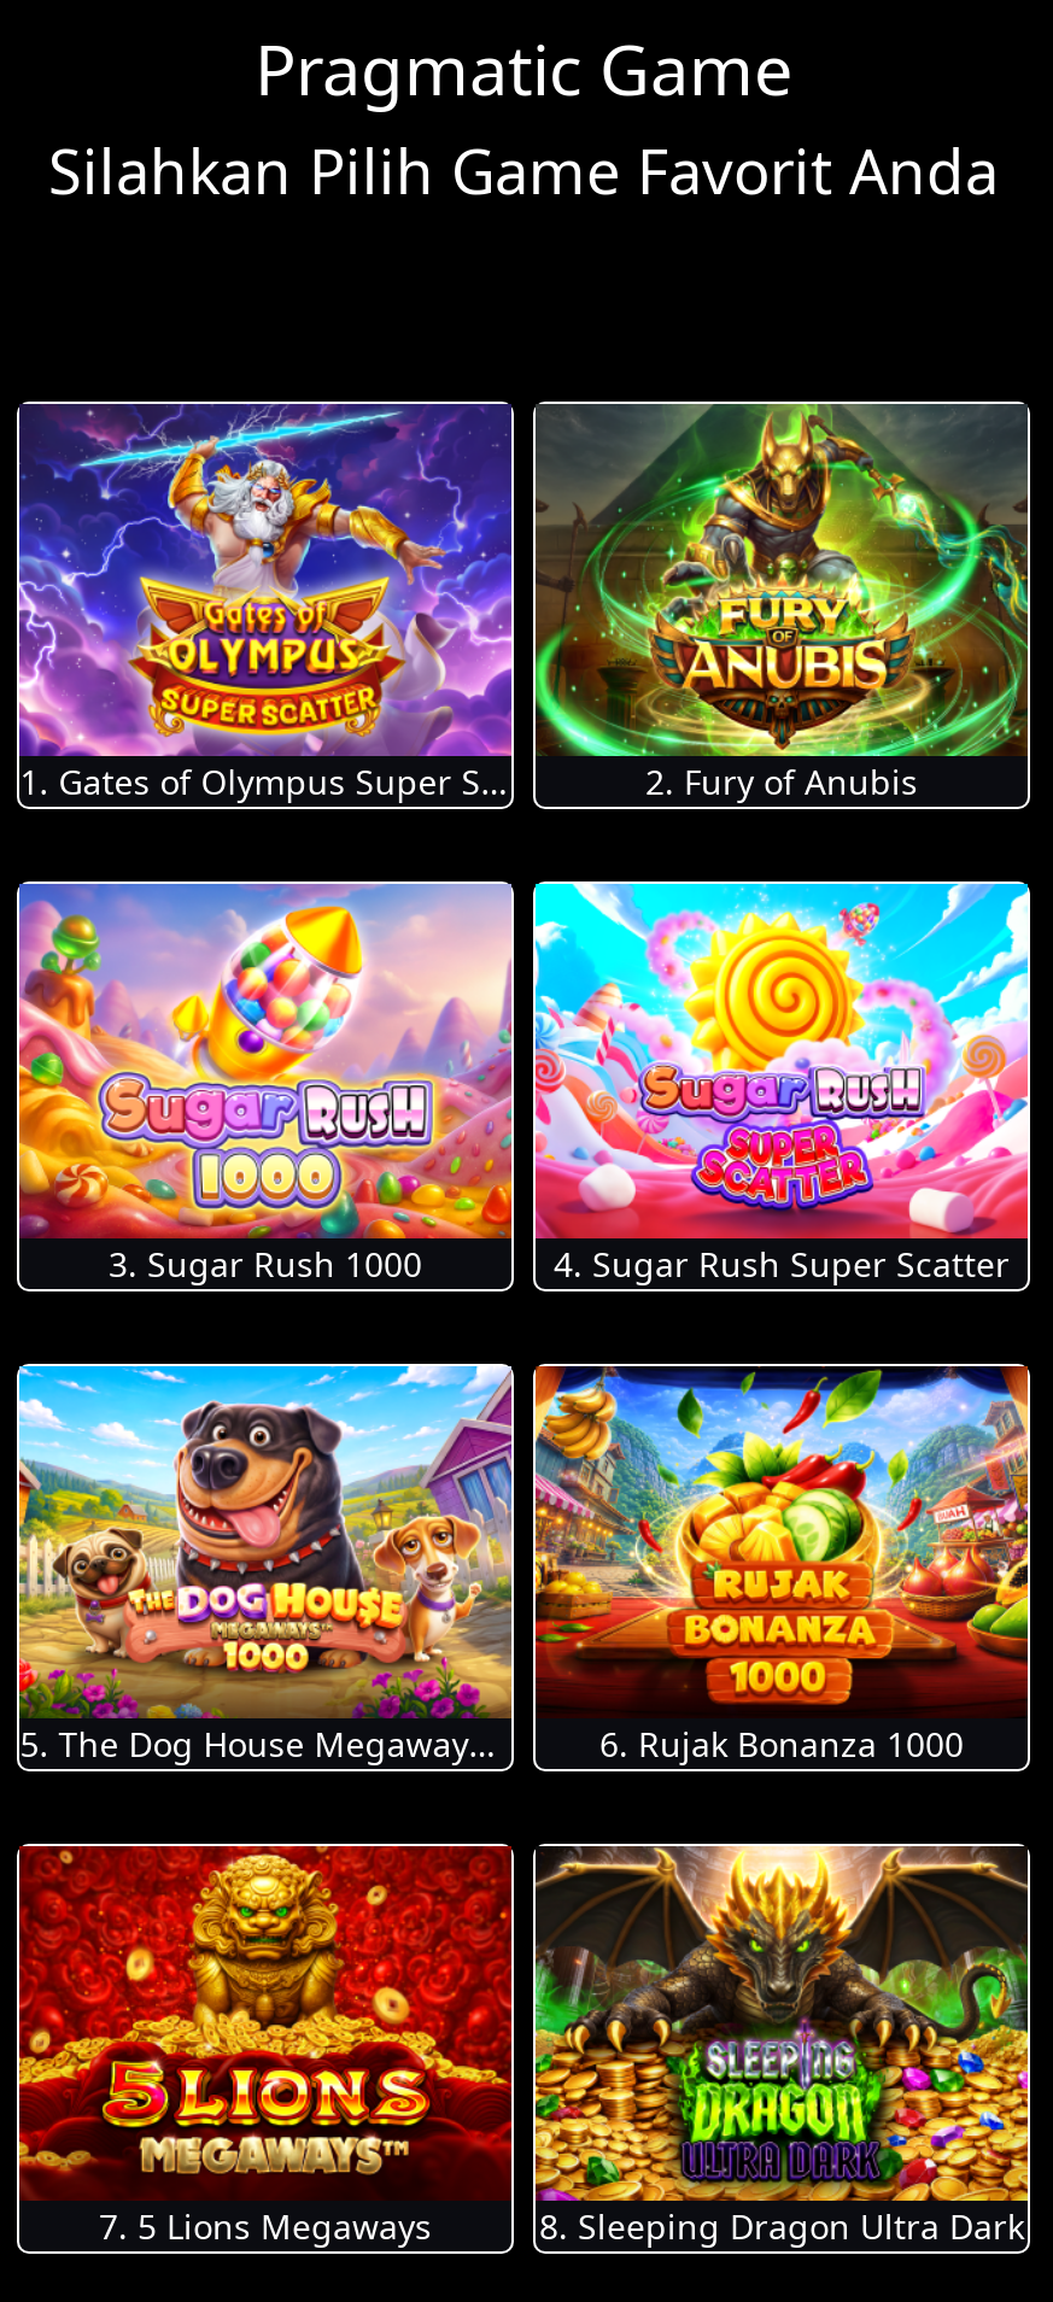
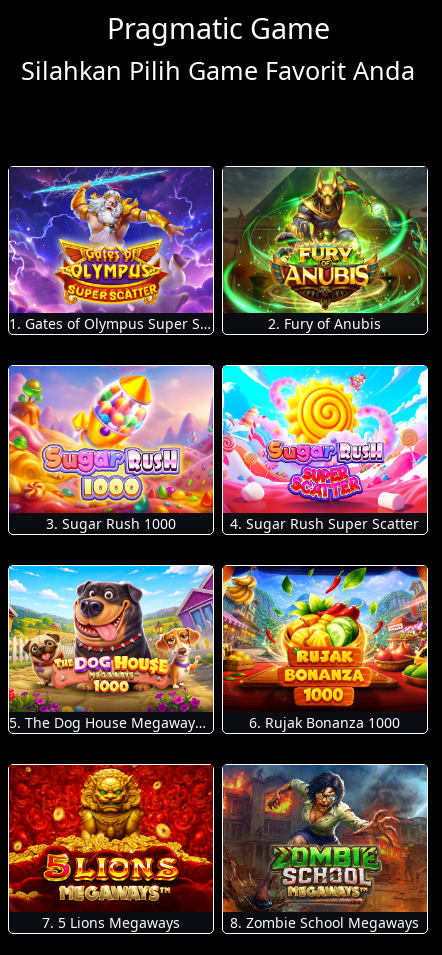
- [image]
- 8. Sleeping Dragon Ultra Dark
+ [image]
+ 8. Zombie School Megaways
